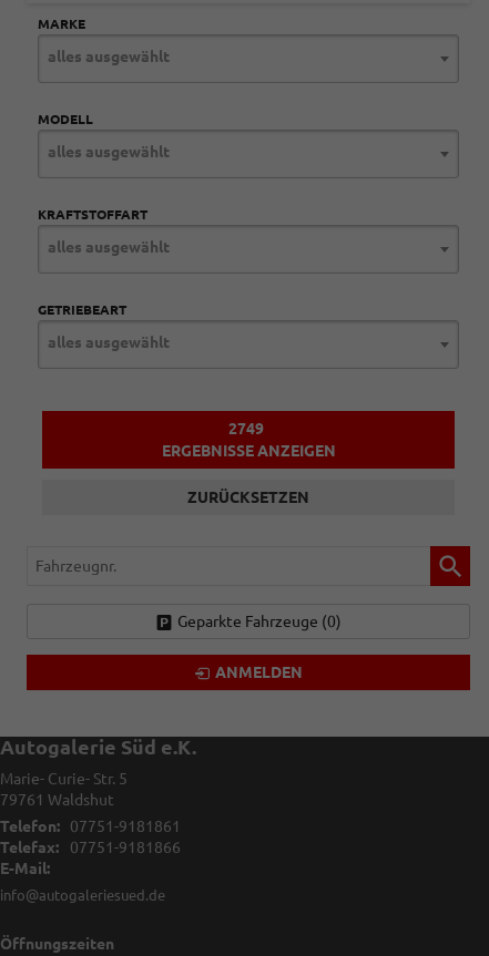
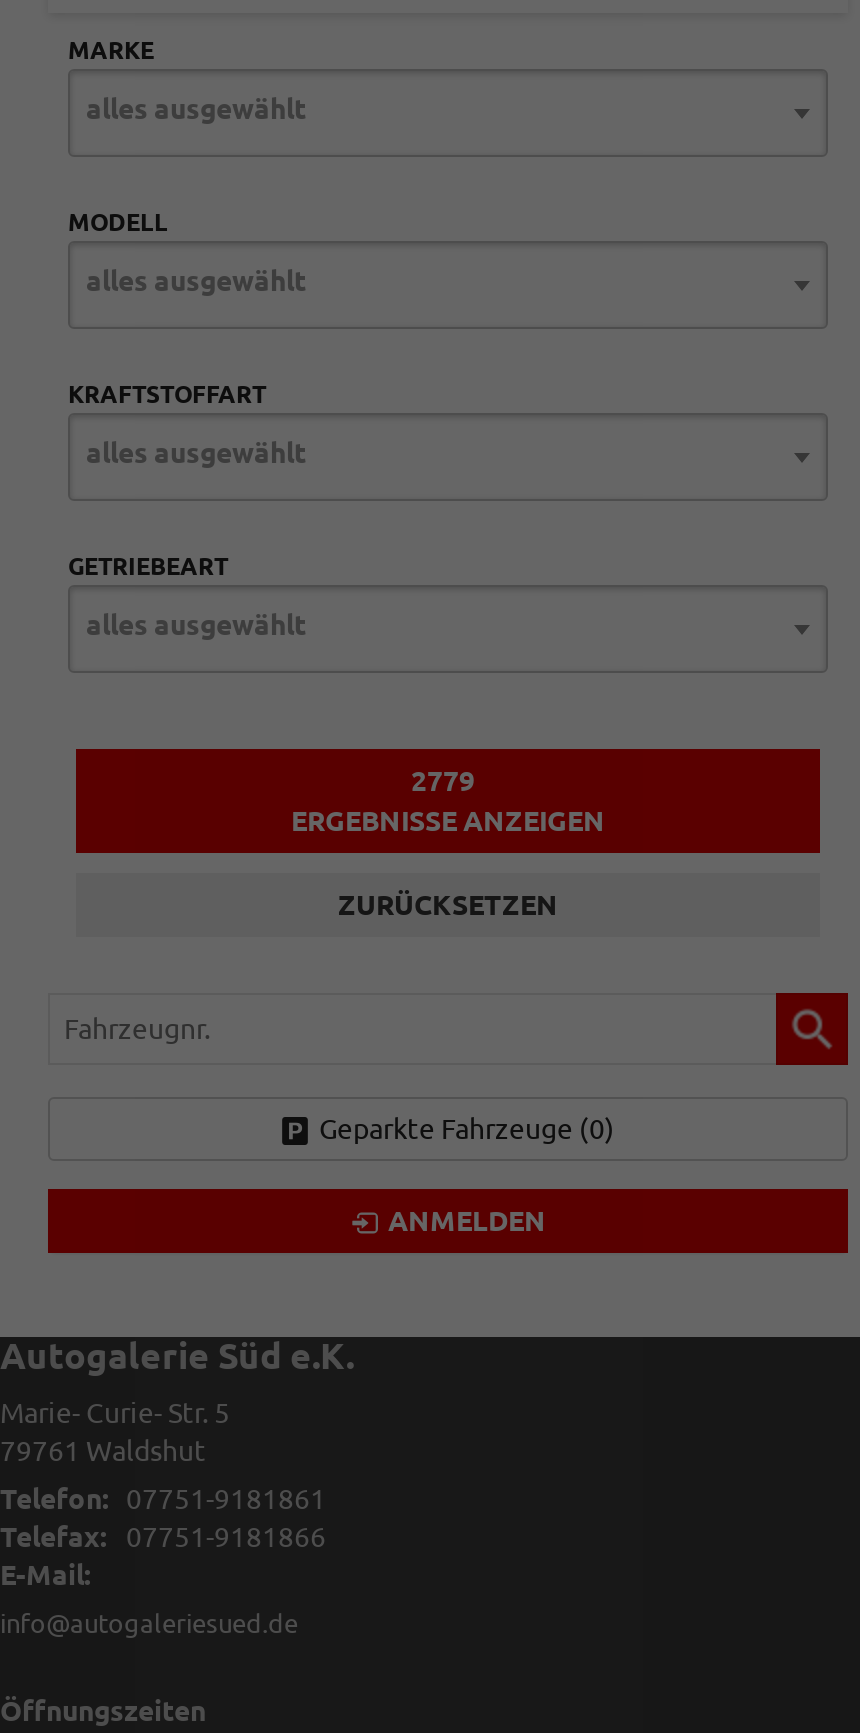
- 2749
+ 2779
